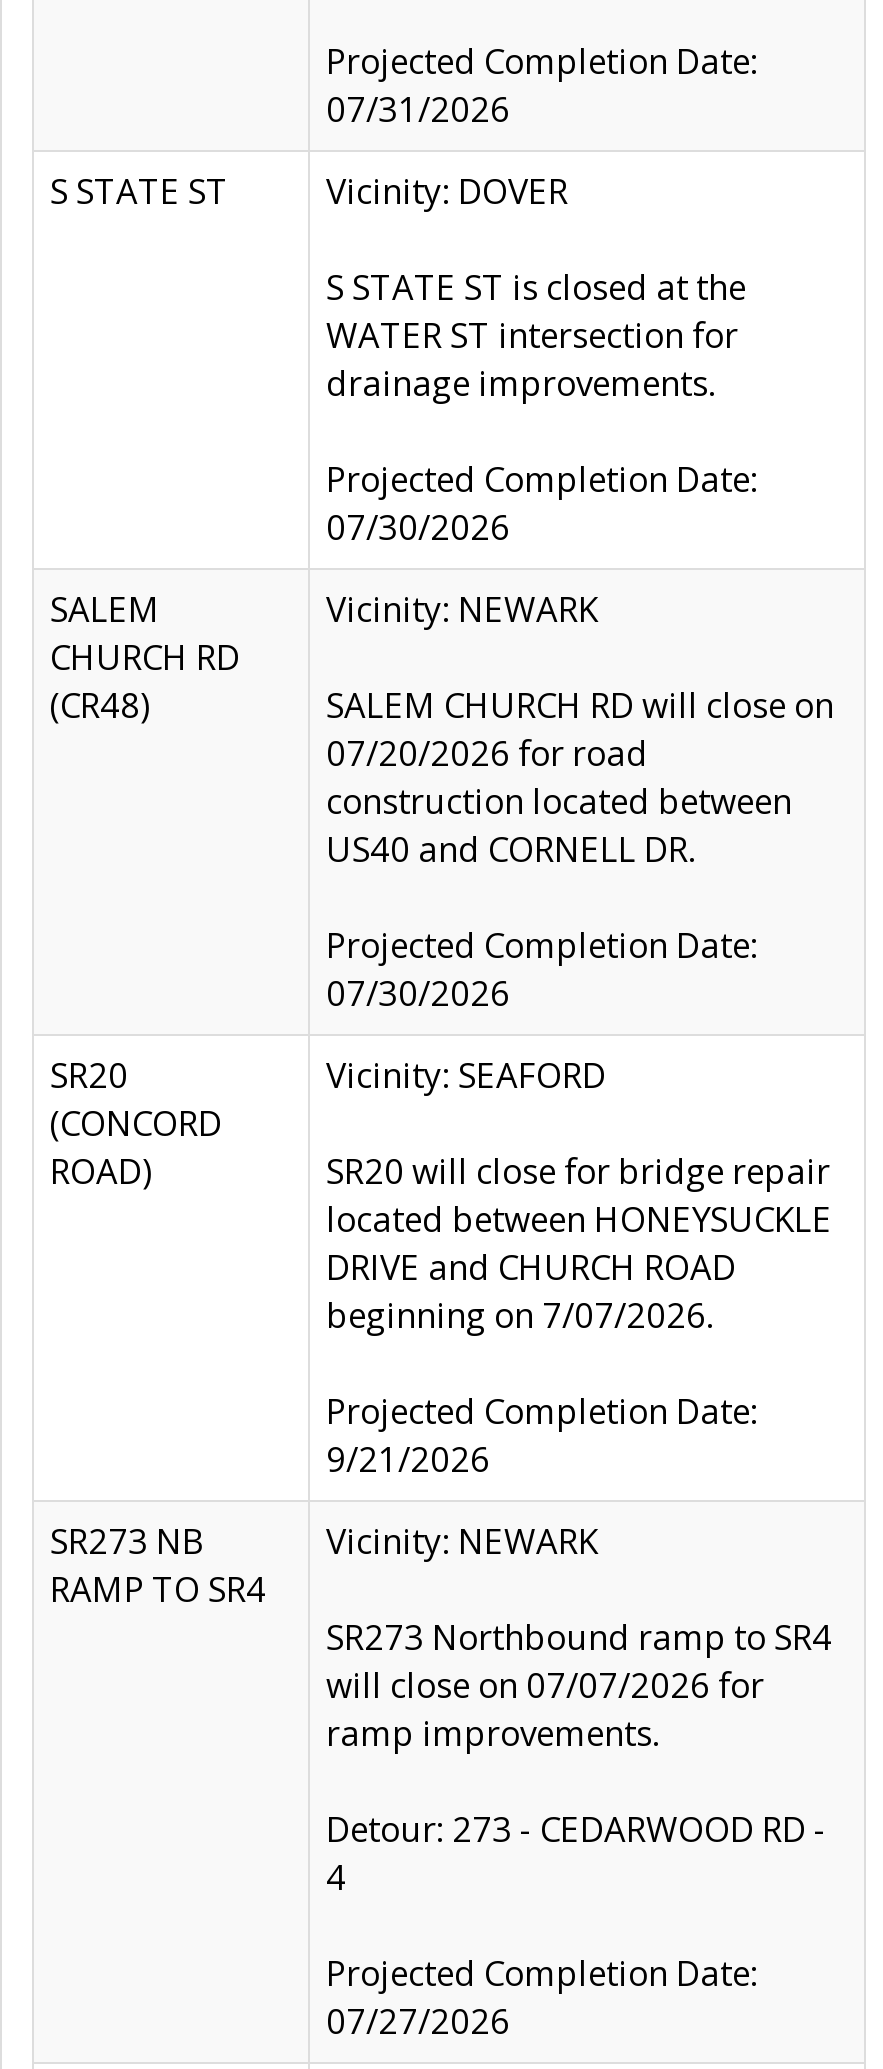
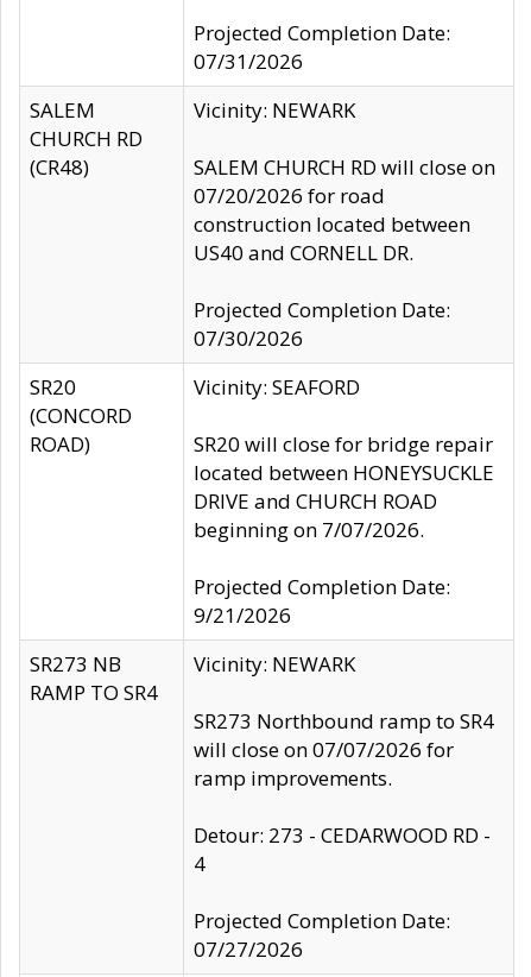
- S STATE ST
- Vicinity: DOVER
- S STATE ST is closed at the
- WATER ST intersection for
- drainage improvements.
- Projected Completion Date:
- 07/30/2026
